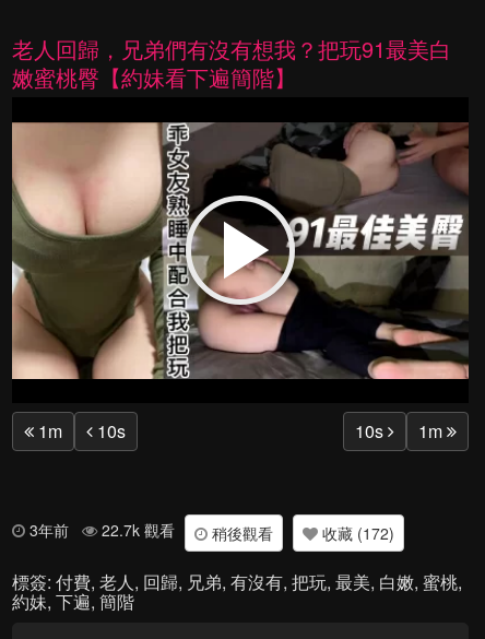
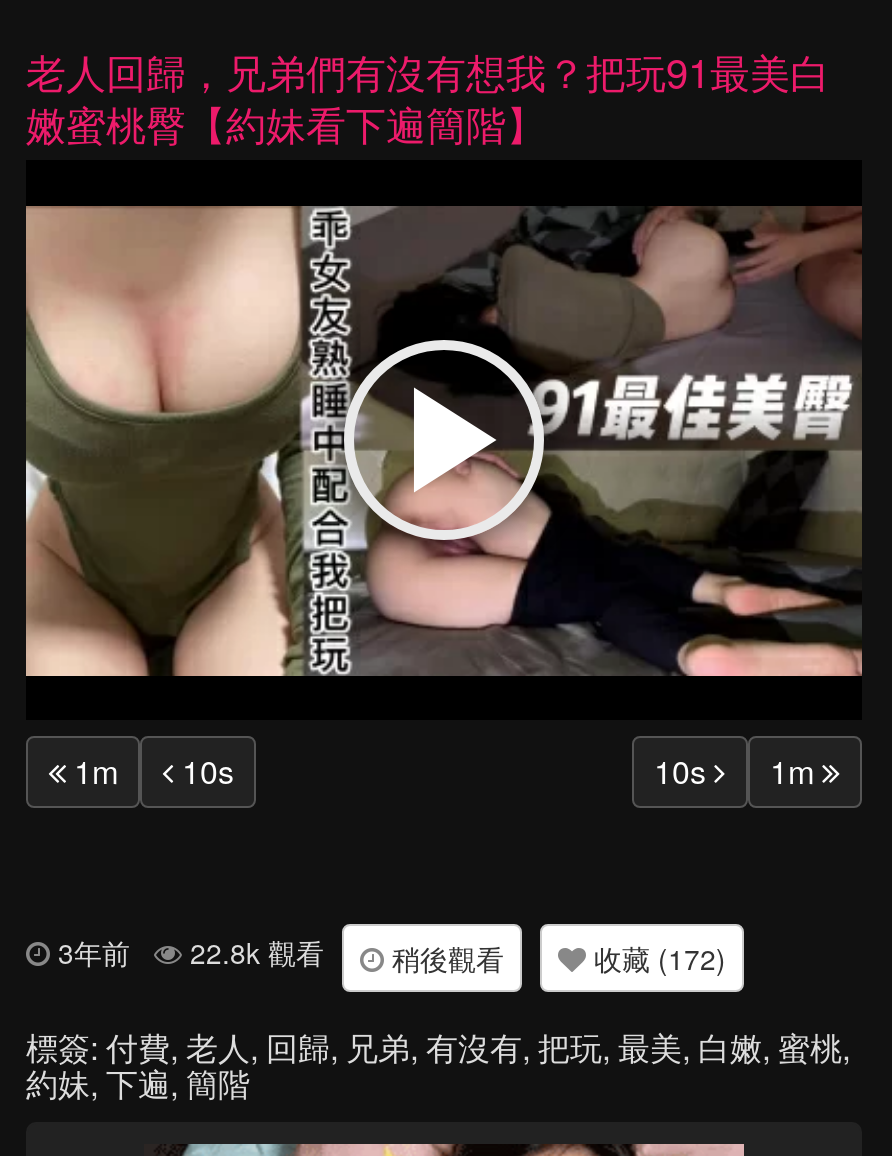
- 3年前 22.7k 觀看 稍後觀看
+ 3年前 22.8k 觀看 稍後觀看
